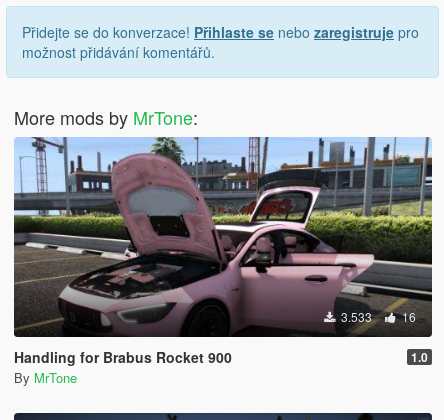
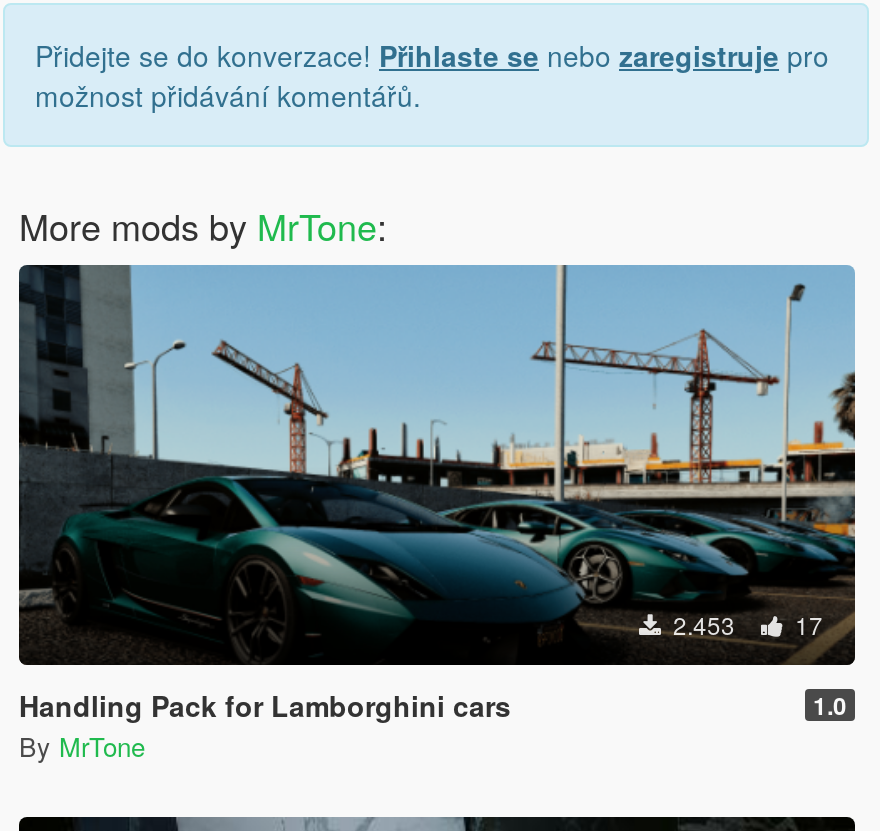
- [image]
- 3.533
+ [image]
+ 2.453

- 16
+ 17

- Handling for Brabus Rocket 900
+ Handling Pack for Lamborghini cars
